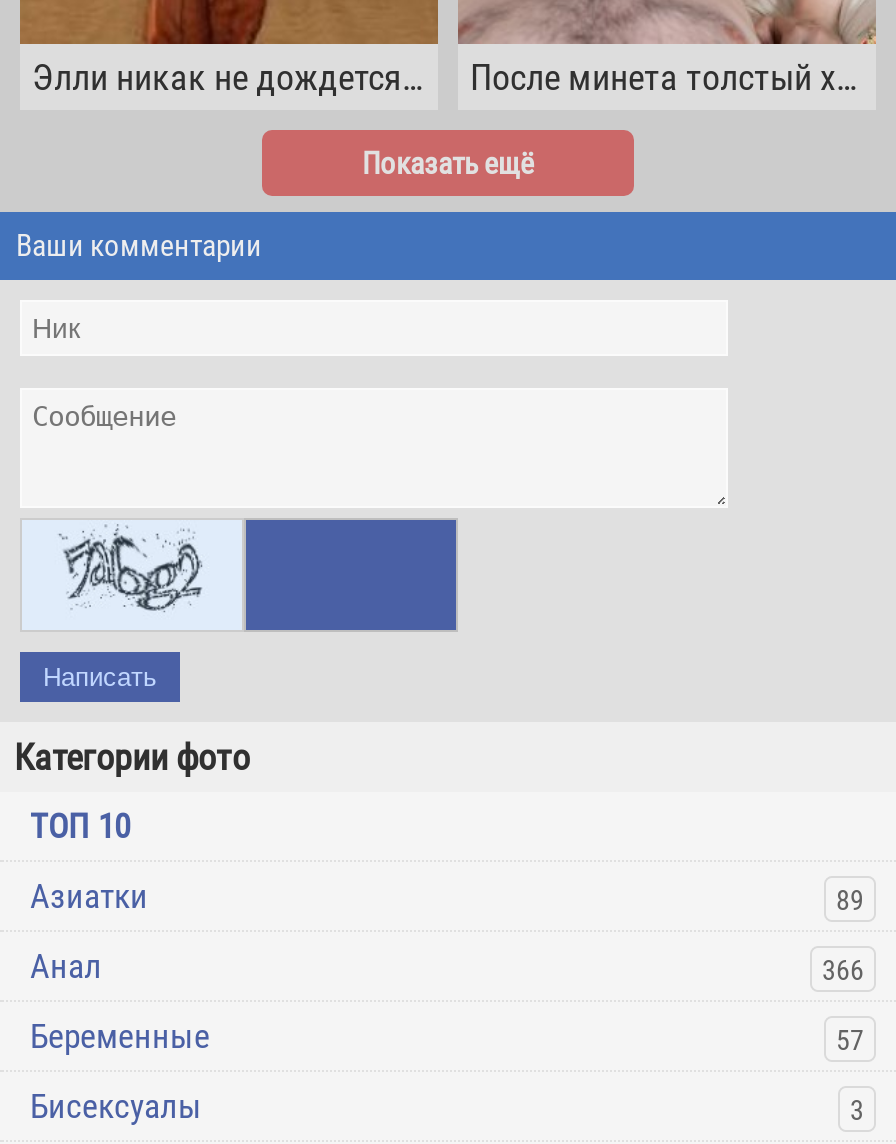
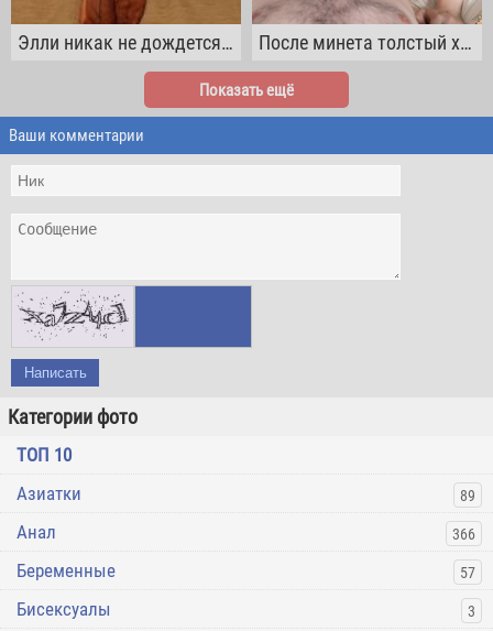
- [image]
+ [image]
